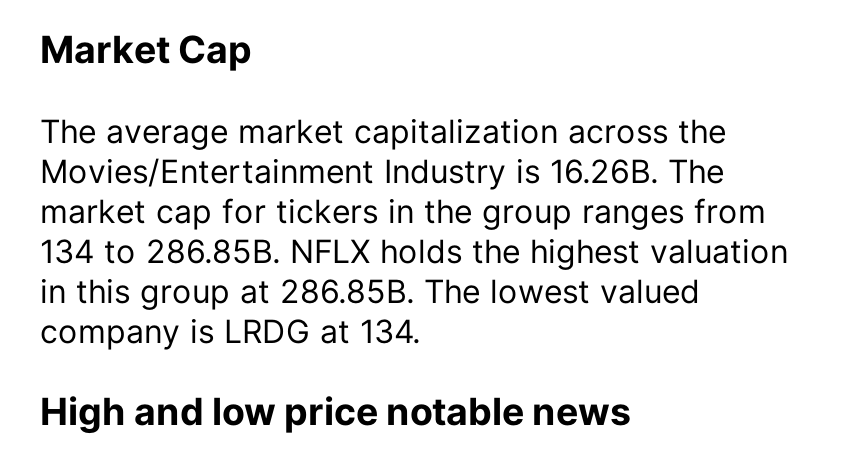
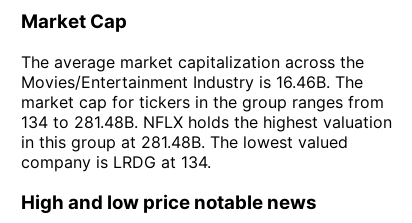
- Movies/Entertainment Industry is 16.26B. The
+ Movies/Entertainment Industry is 16.46B. The

- 134 to 286.85B. NFLX holds the highest valuation
+ 134 to 281.48B. NFLX holds the highest valuation

- in this group at 286.85B. The lowest valued
+ in this group at 281.48B. The lowest valued
